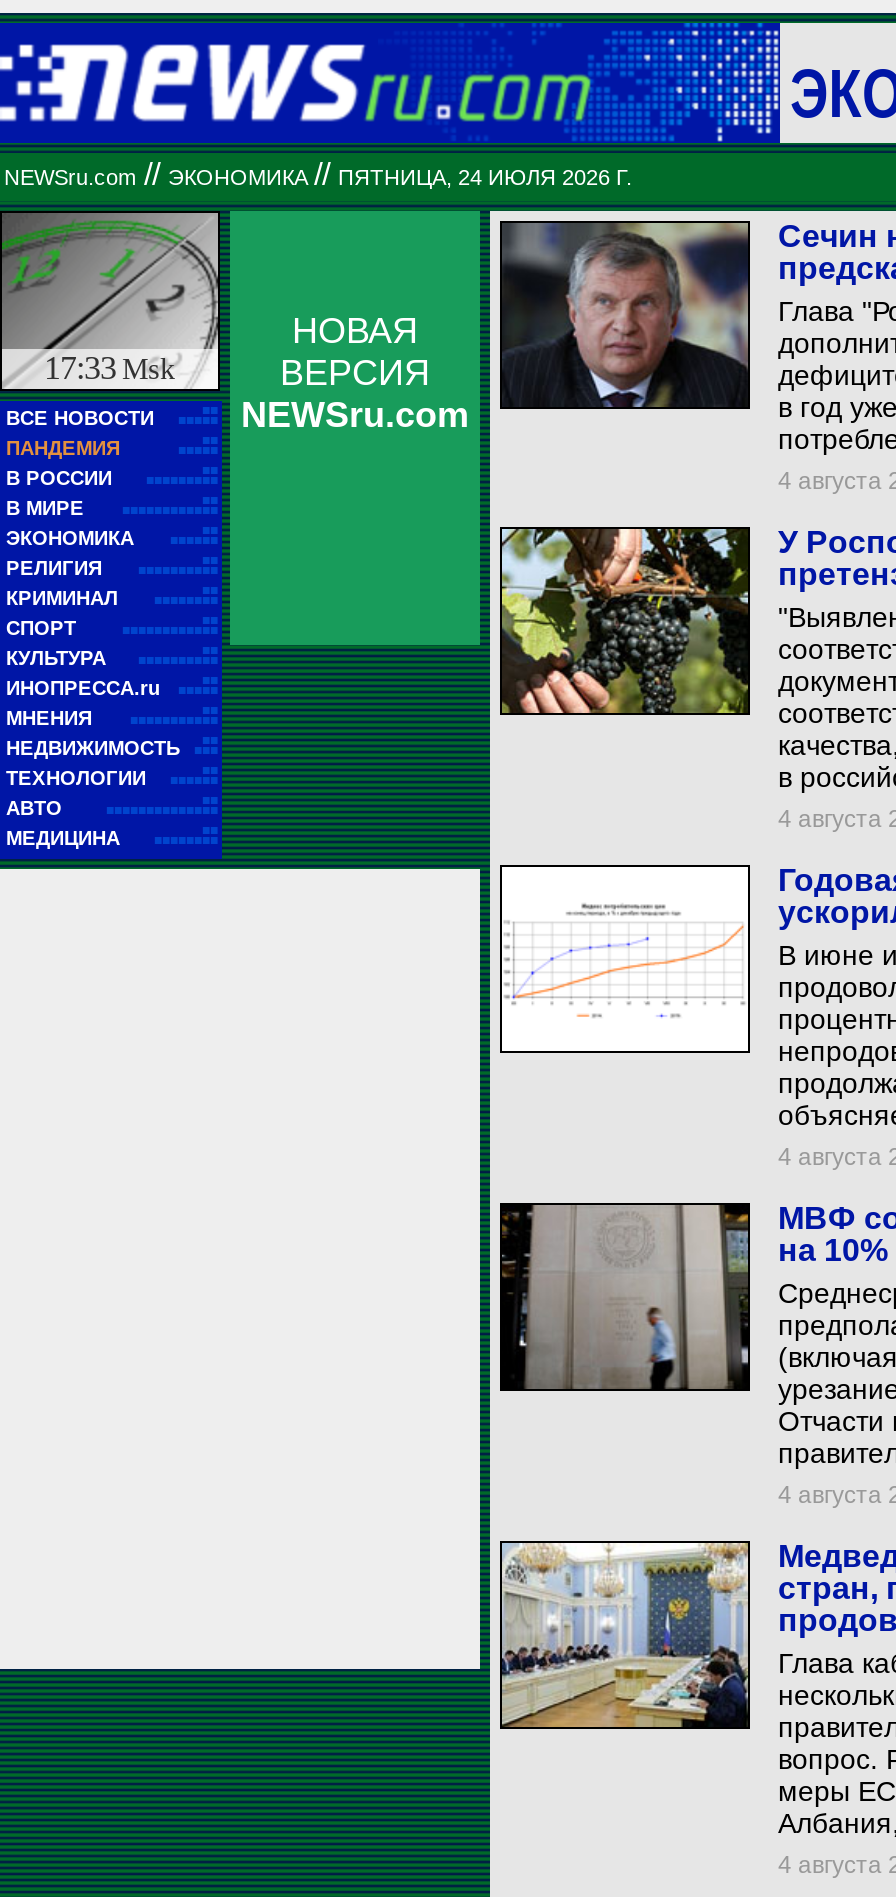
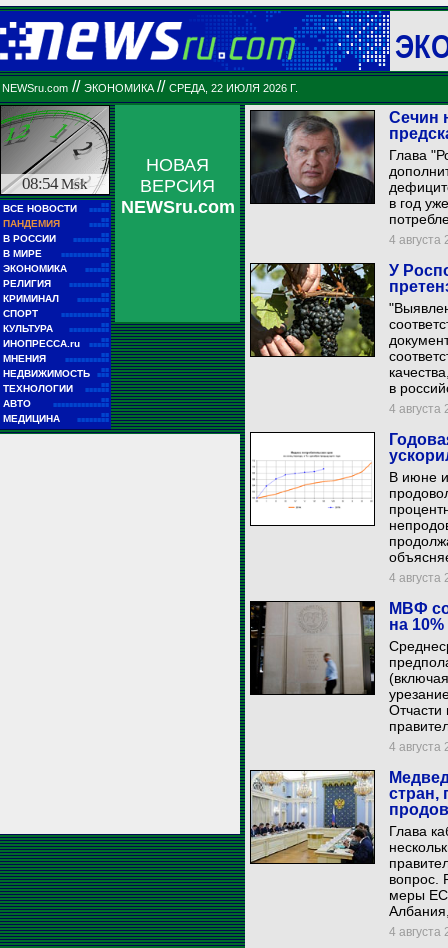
- NEWSru.com // ЭКОНОМИКА // ПЯТНИЦА, 24 ИЮЛЯ 2026 Г.
+ NEWSru.com // ЭКОНОМИКА // СРЕДА, 22 ИЮЛЯ 2026 Г.

- 17:33 Msk
+ 08:54 Msk
